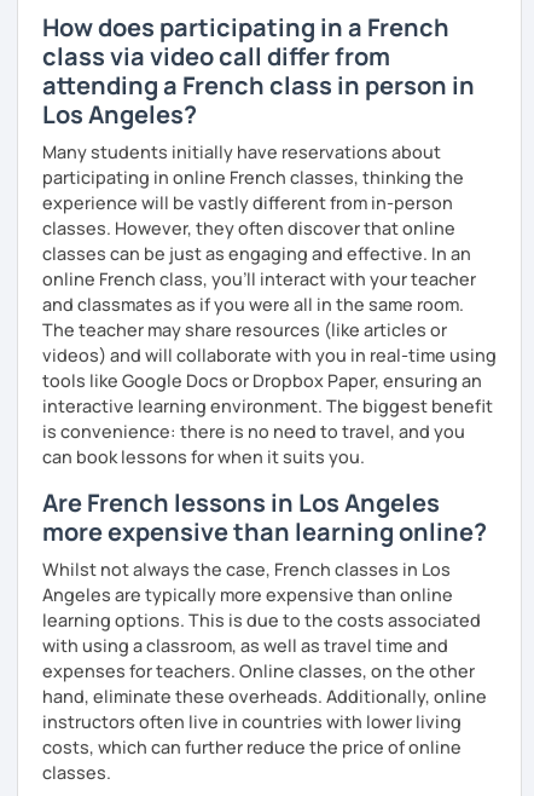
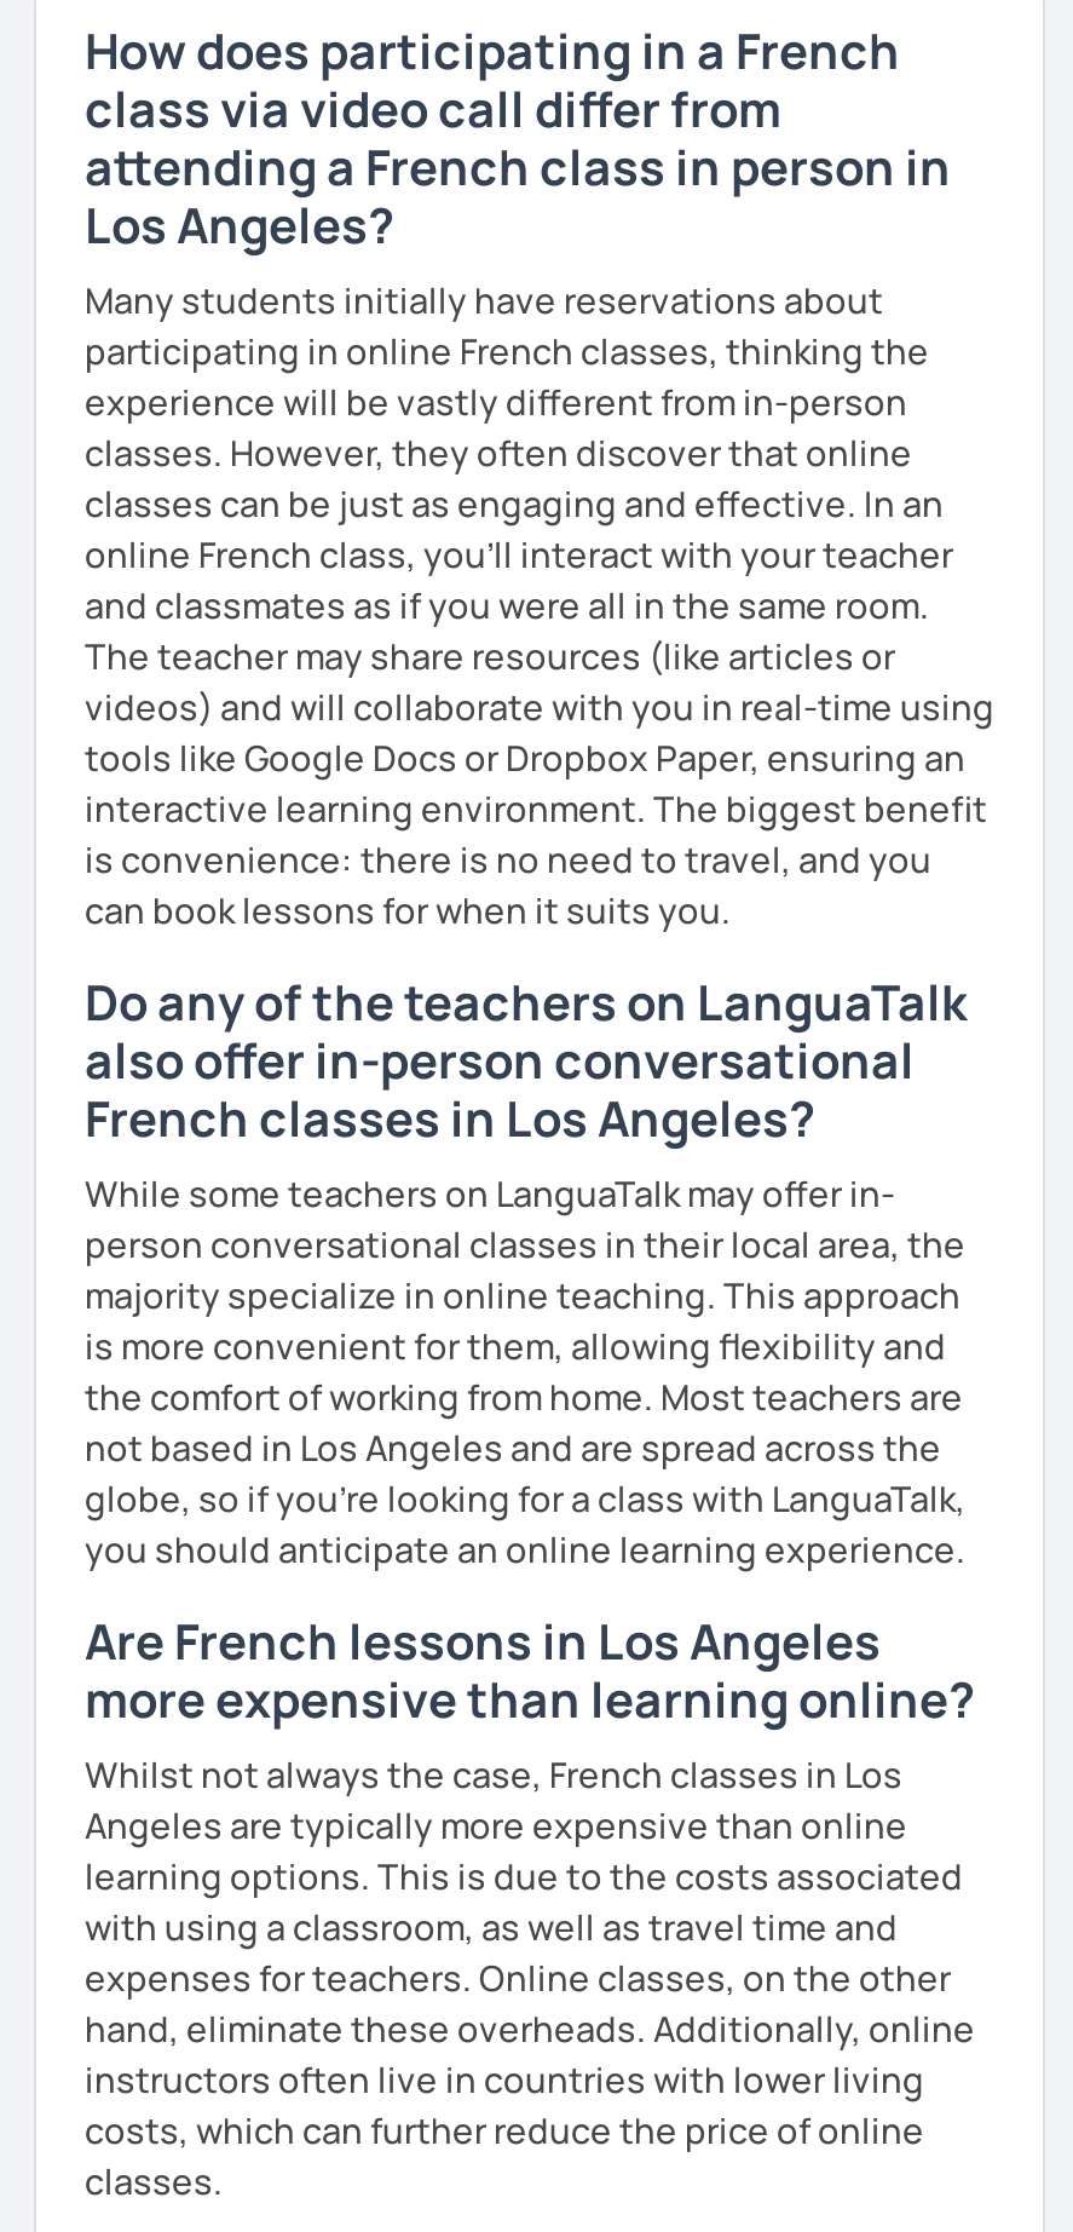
+ Do any of the teachers on LanguaTalk
+ also offer in-person conversational
+ French classes in Los Angeles?
+ While some teachers on LanguaTalk may offer in-
+ person conversational classes in their local area, the
+ majority specialize in online teaching. This approach
+ is more convenient for them, allowing flexibility and
+ the comfort of working from home. Most teachers are
+ not based in Los Angeles and are spread across the
+ globe, so if you're looking for a class with LanguaTalk,
+ you should anticipate an online learning experience.
